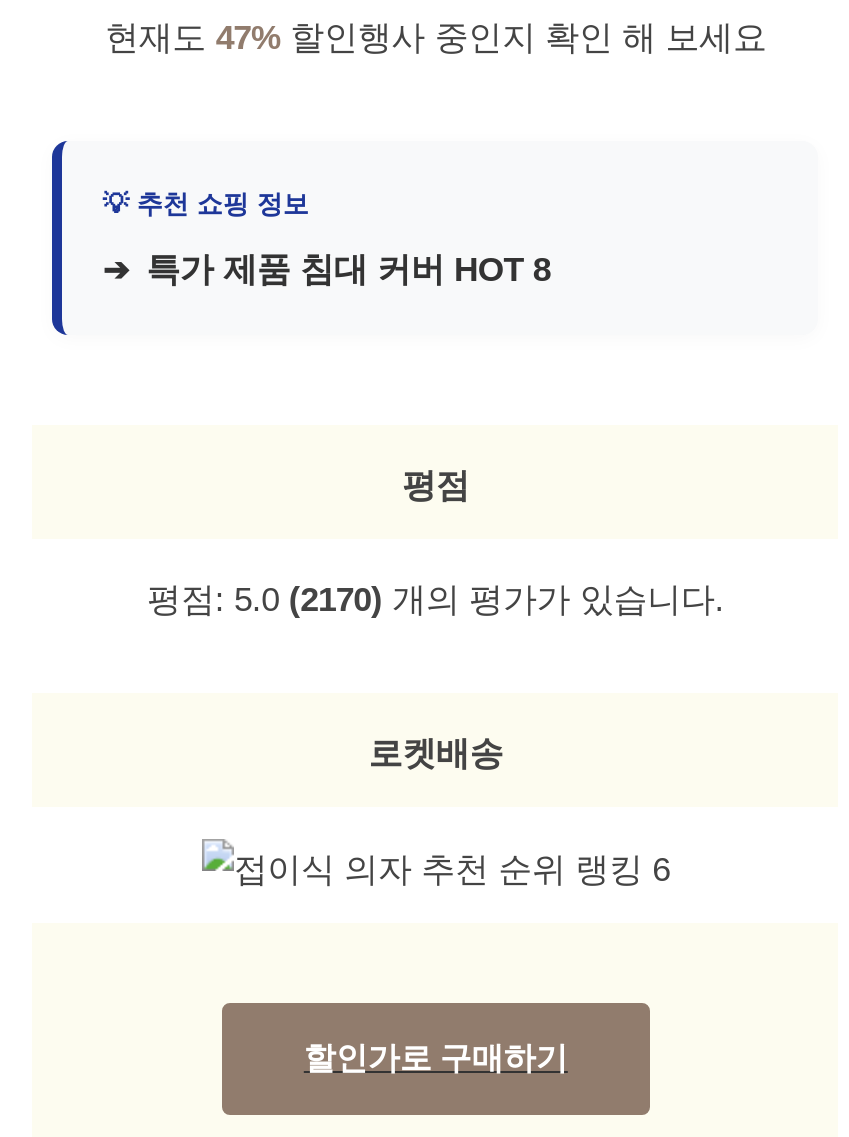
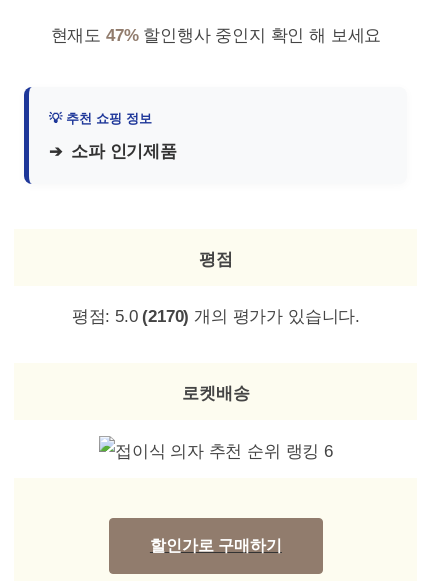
- 특가 제품 침대 커버 HOT 8
+ 소파 인기제품
